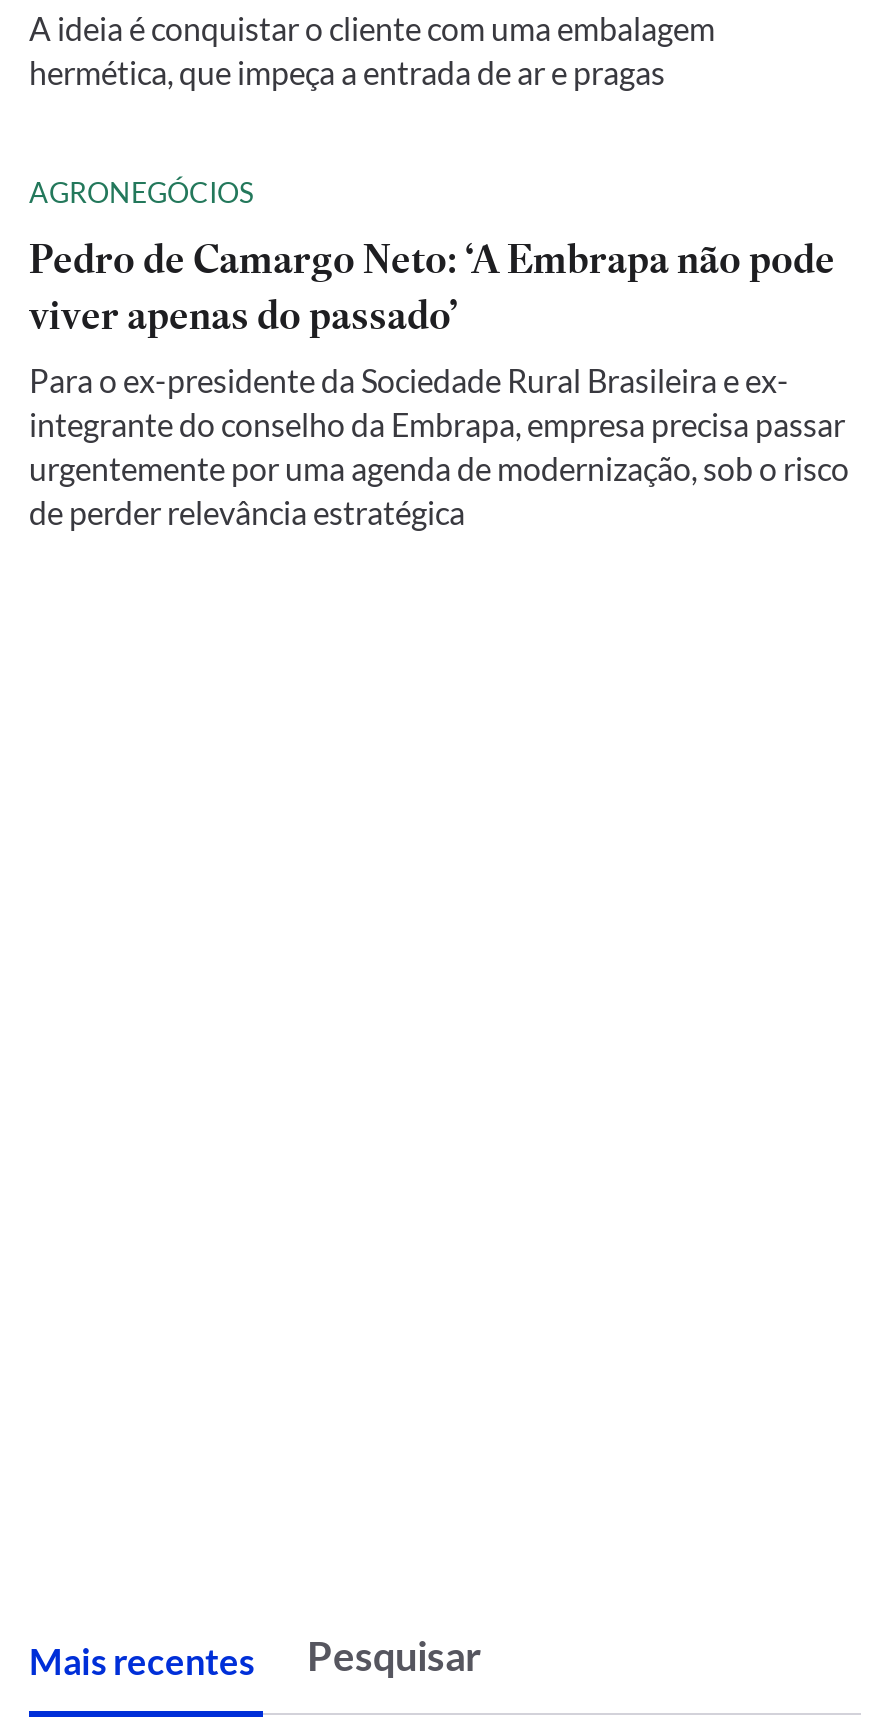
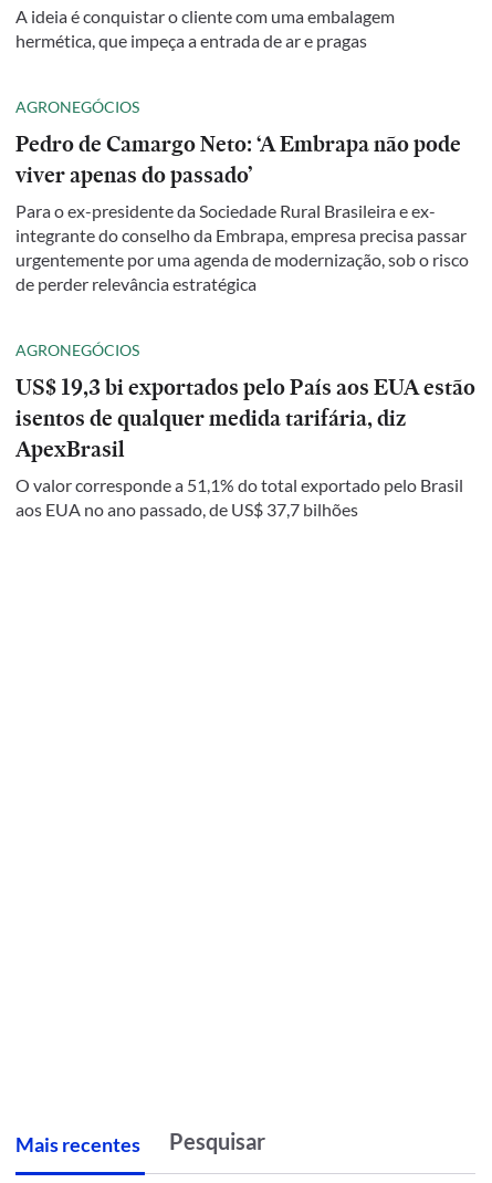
+ AGRONEGÓCIOS
+ US$ 19,3 bi exportados pelo País aos EUA estão
+ isentos de qualquer medida tarifária, diz
+ ApexBrasil
+ O valor corresponde a 51,1% do total exportado pelo Brasil
+ aos EUA no ano passado, de US$ 37,7 bilhões
